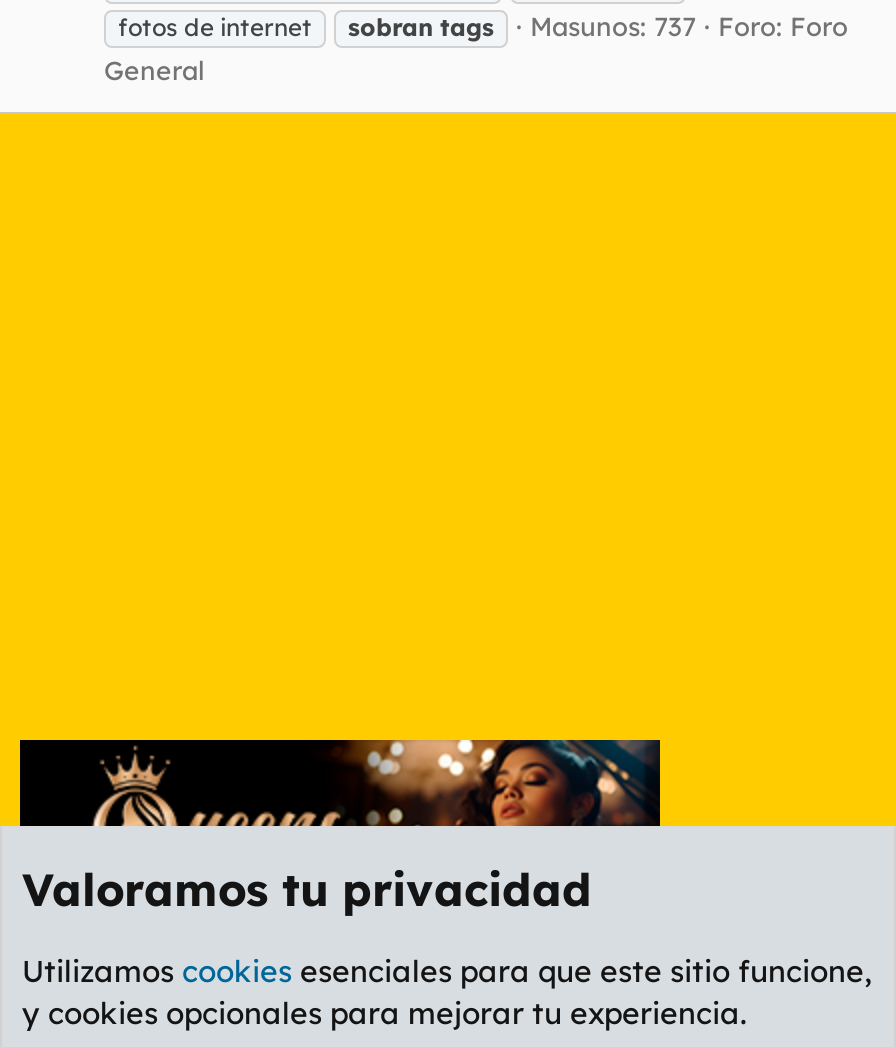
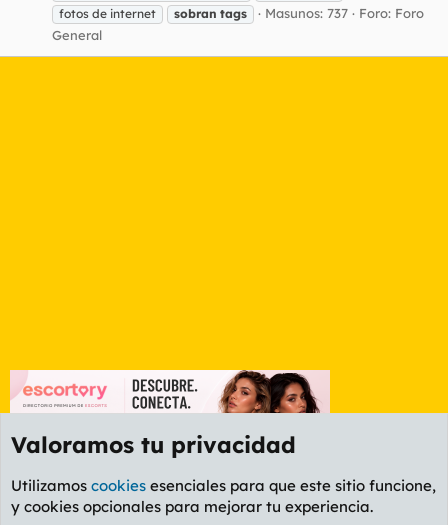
- [image]
+ [image]
